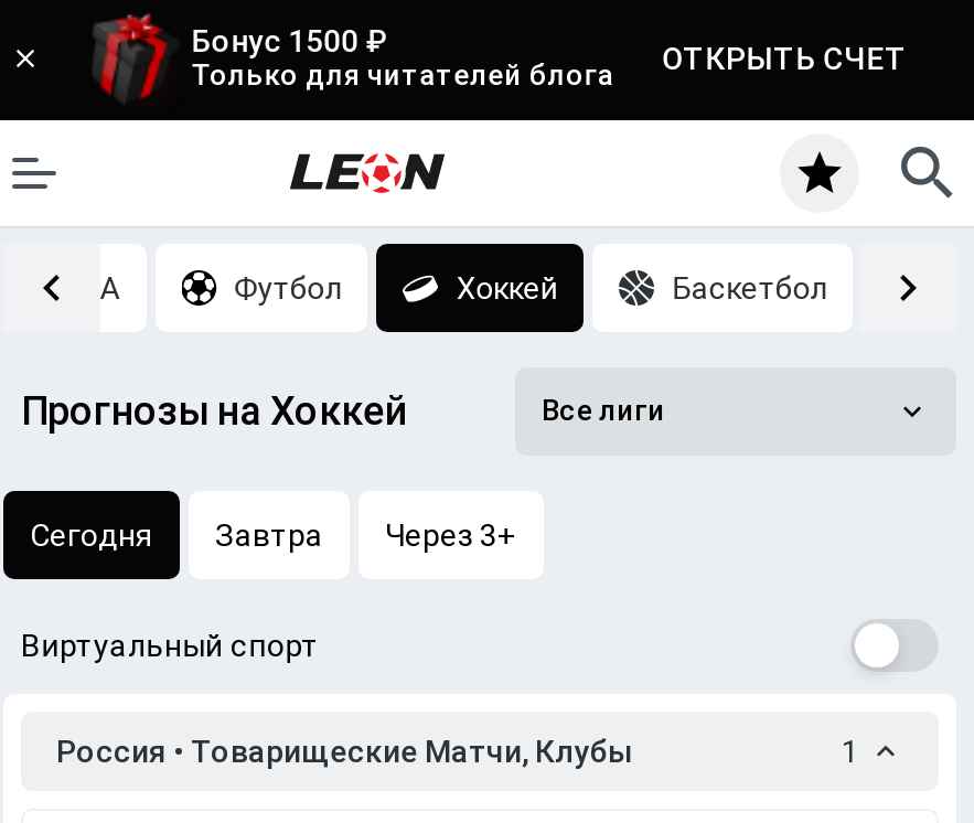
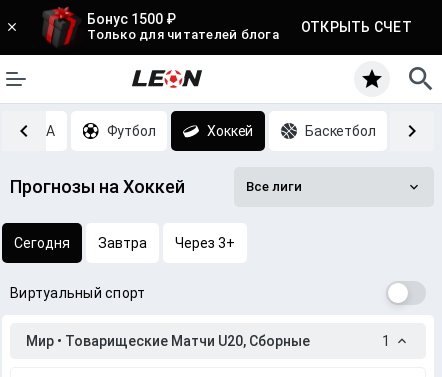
- Россия • Товарищеские Матчи, Клубы
+ Мир • Товарищеские Матчи U20, Сборные
